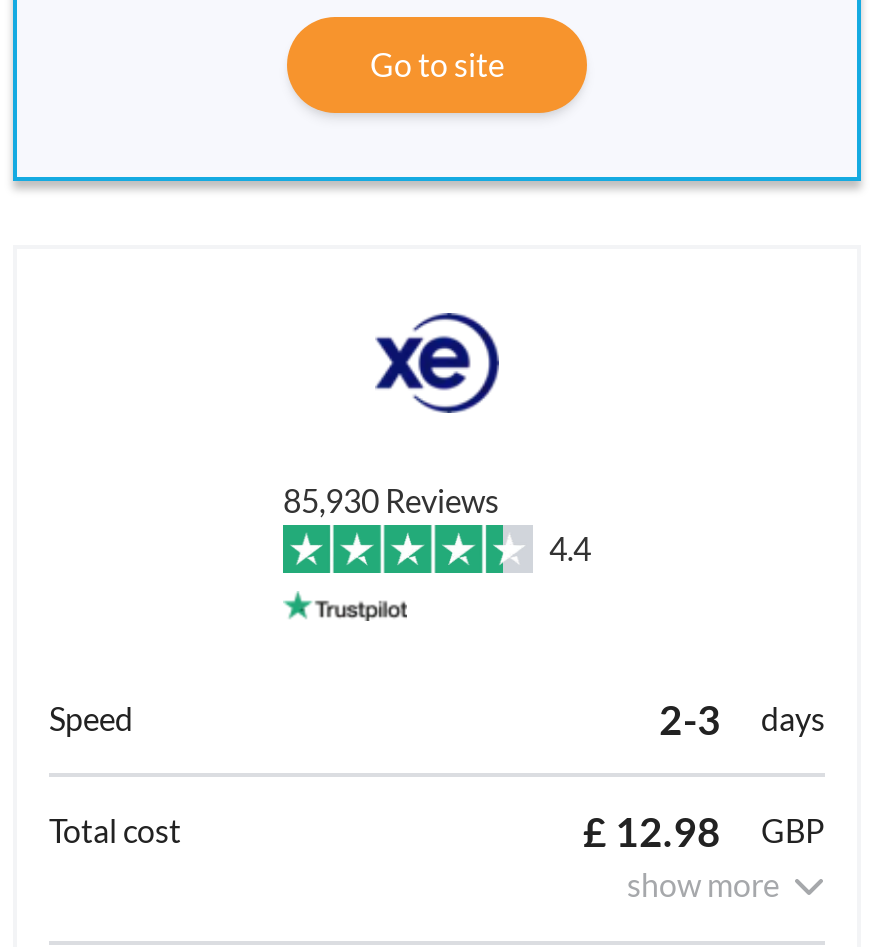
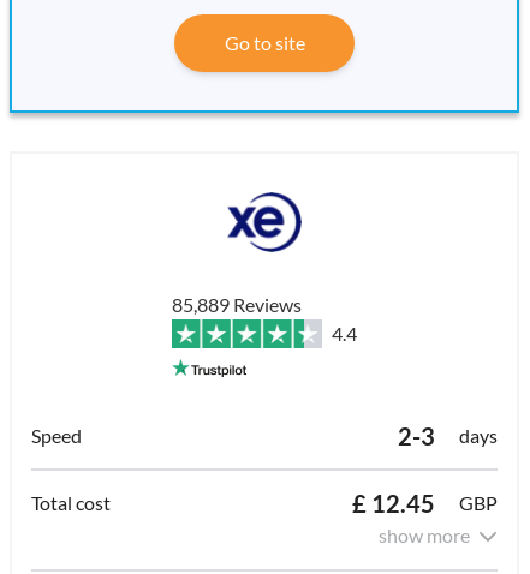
- 85,930 Reviews
+ 85,889 Reviews

- £ 12.98 GBP
+ £ 12.45 GBP
